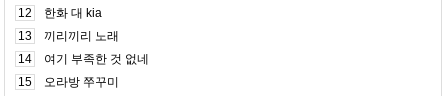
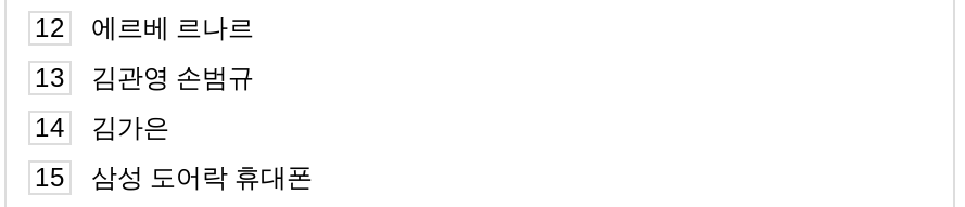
- 한화 대 kia
+ 에르베 르나르

- 끼리끼리 노래
+ 김관영 손범규

- 여기 부족한 것 없네
+ 김가은

- 오라방 쭈꾸미
+ 삼성 도어락 휴대폰
